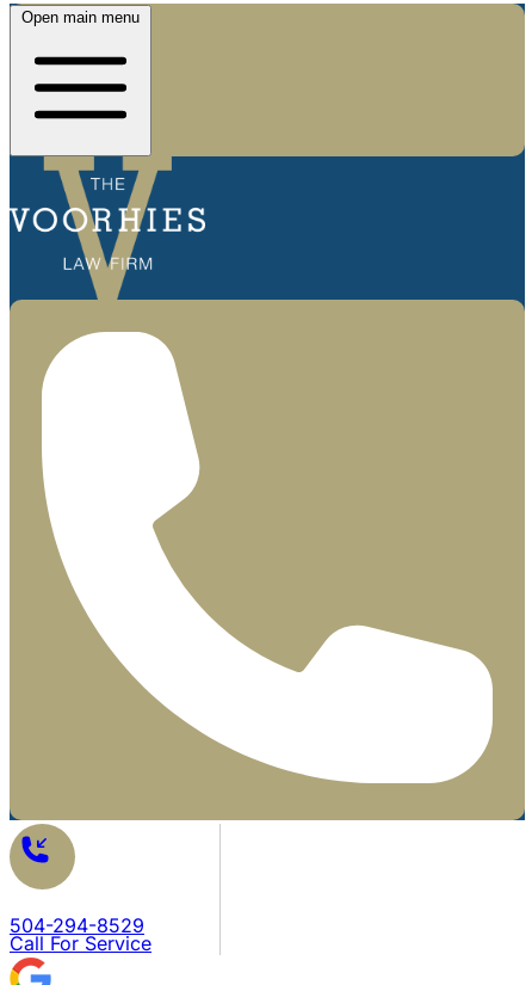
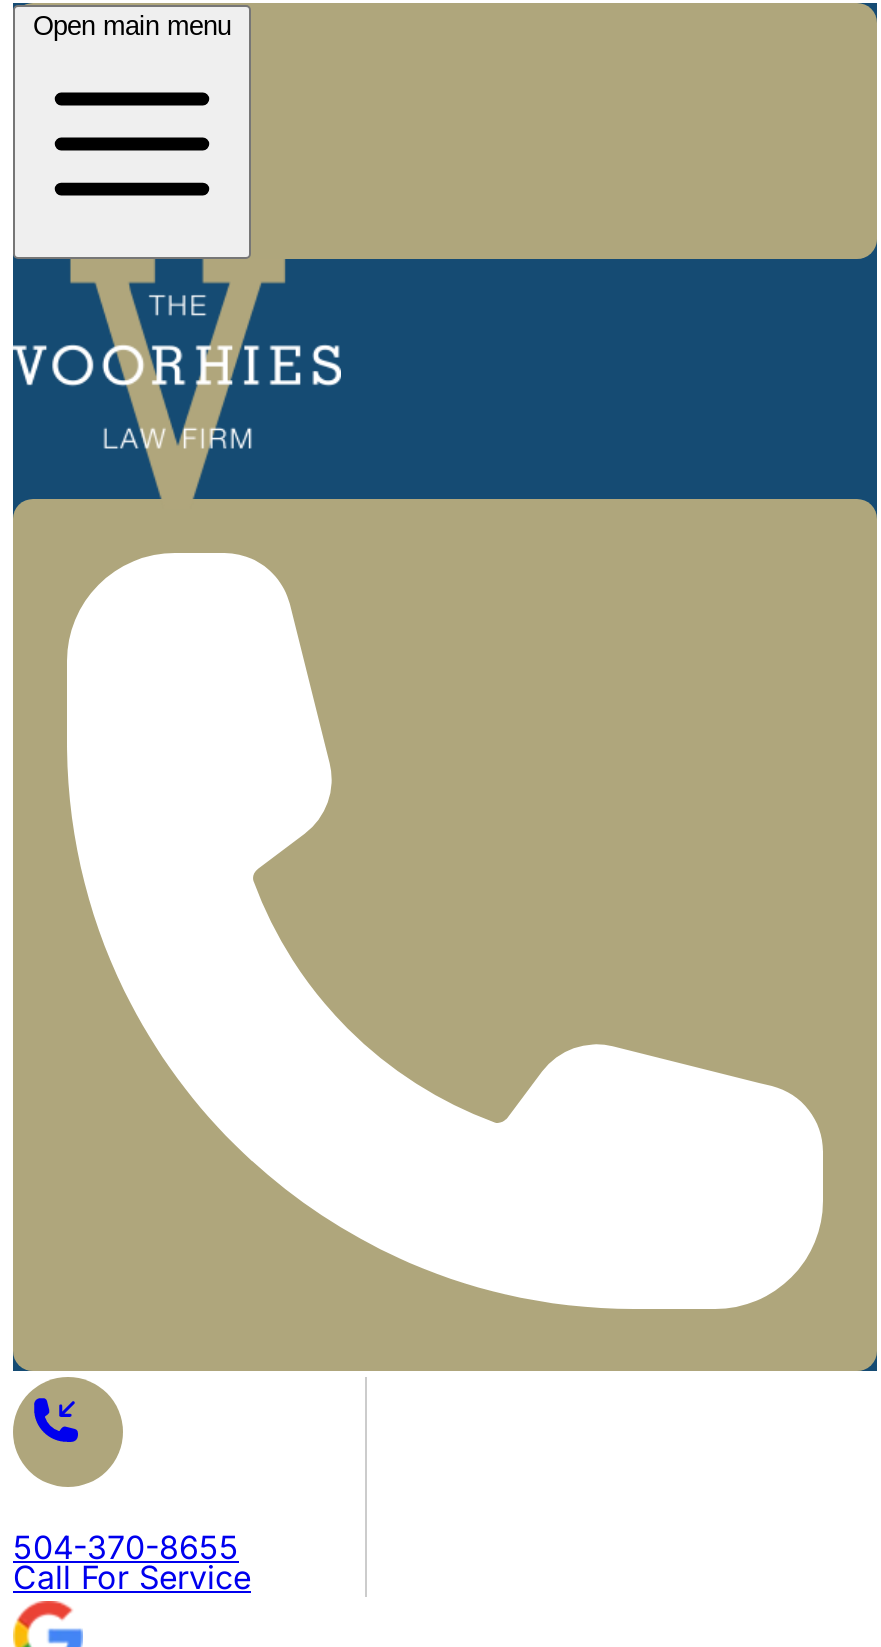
- 504-294-8529
+ 504-370-8655
